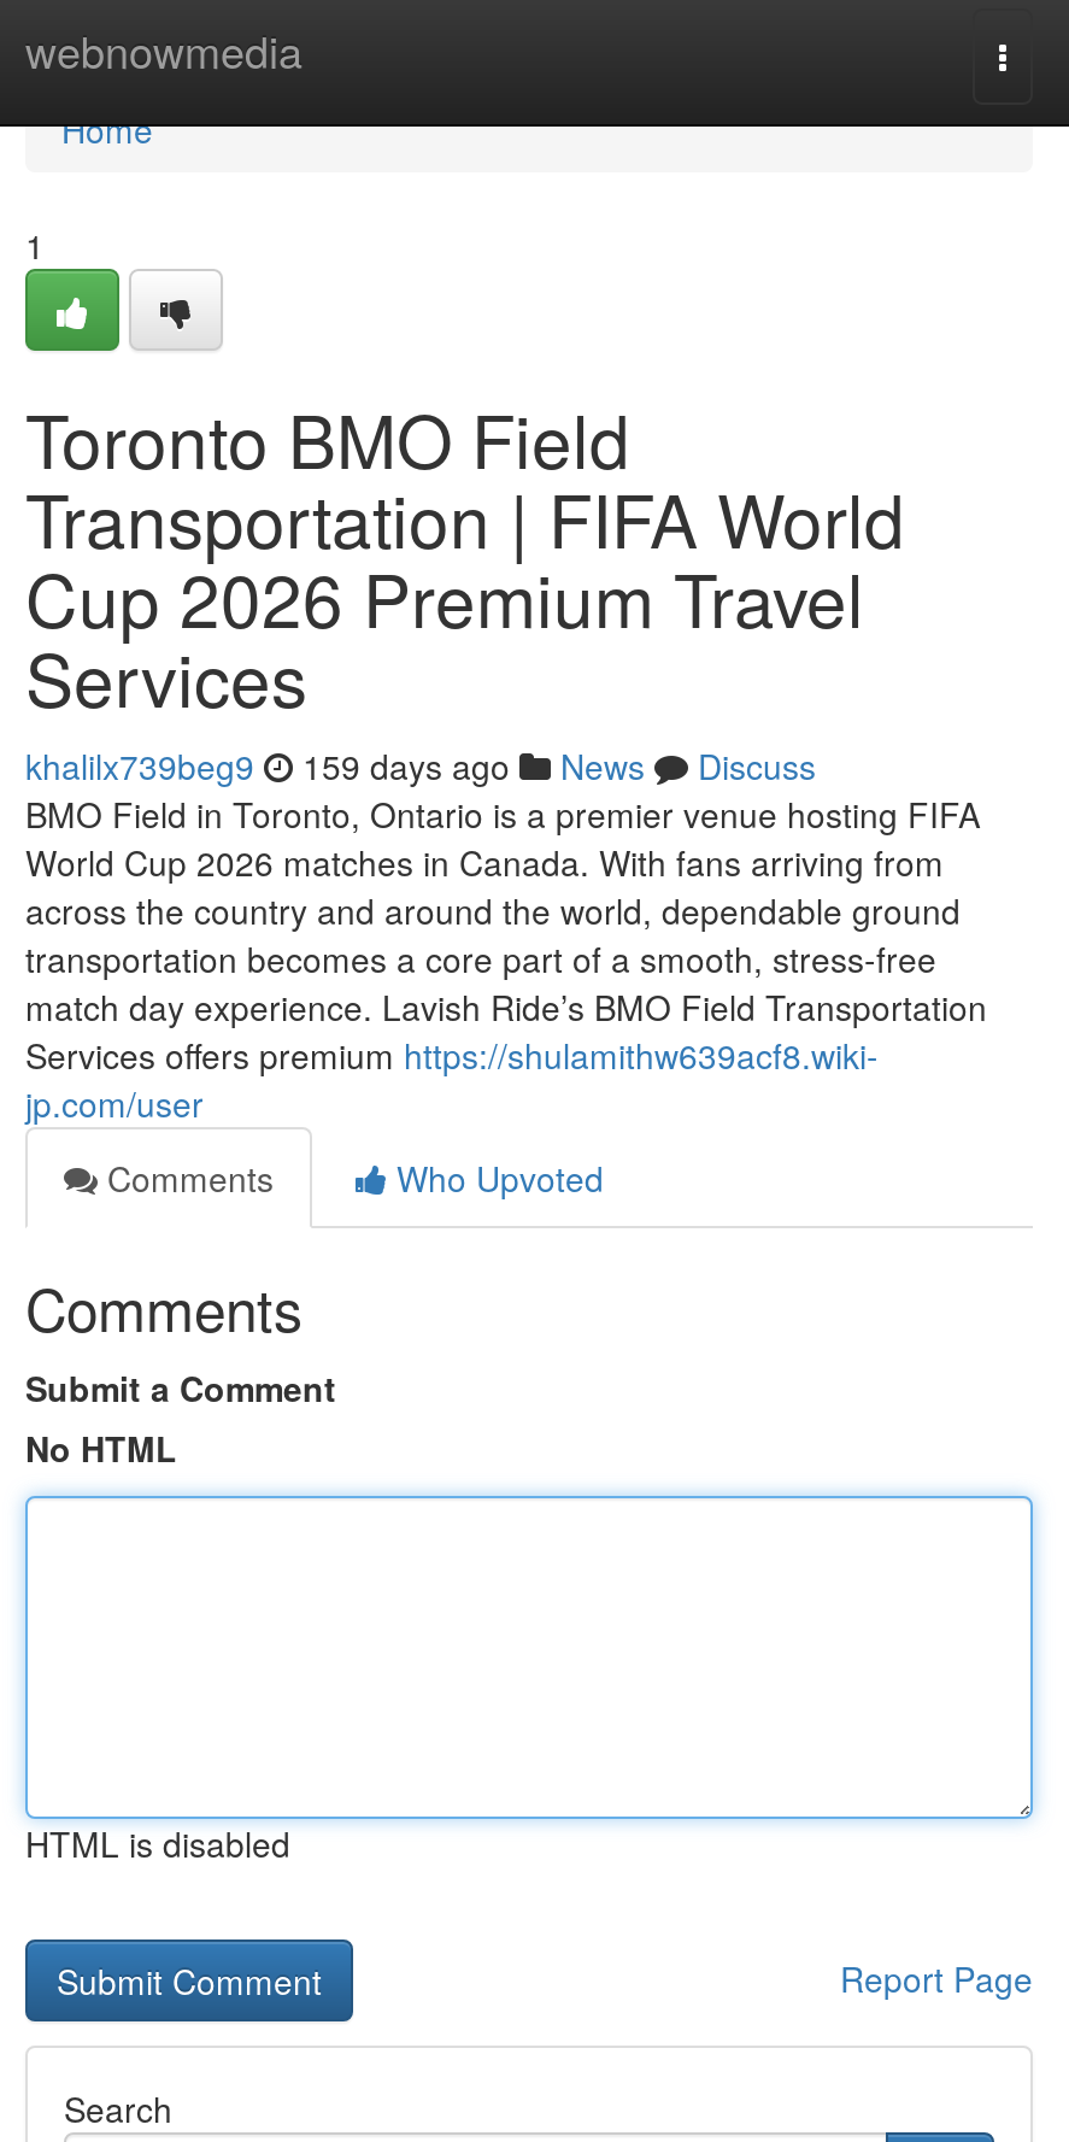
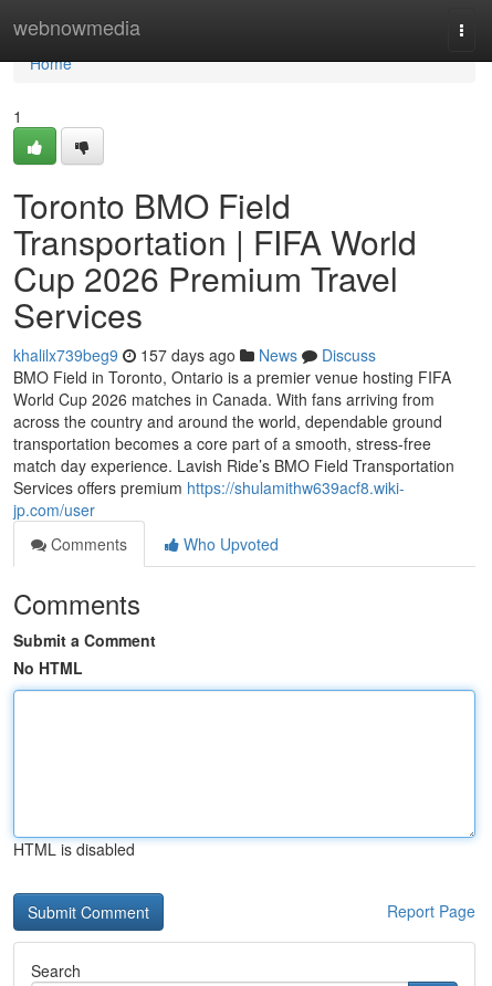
- khalilx739beg9 159 days ago News Discuss
+ khalilx739beg9 157 days ago News Discuss
